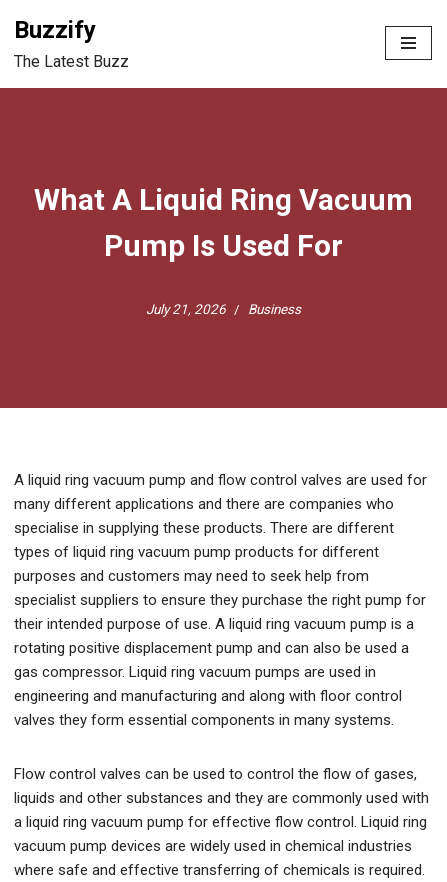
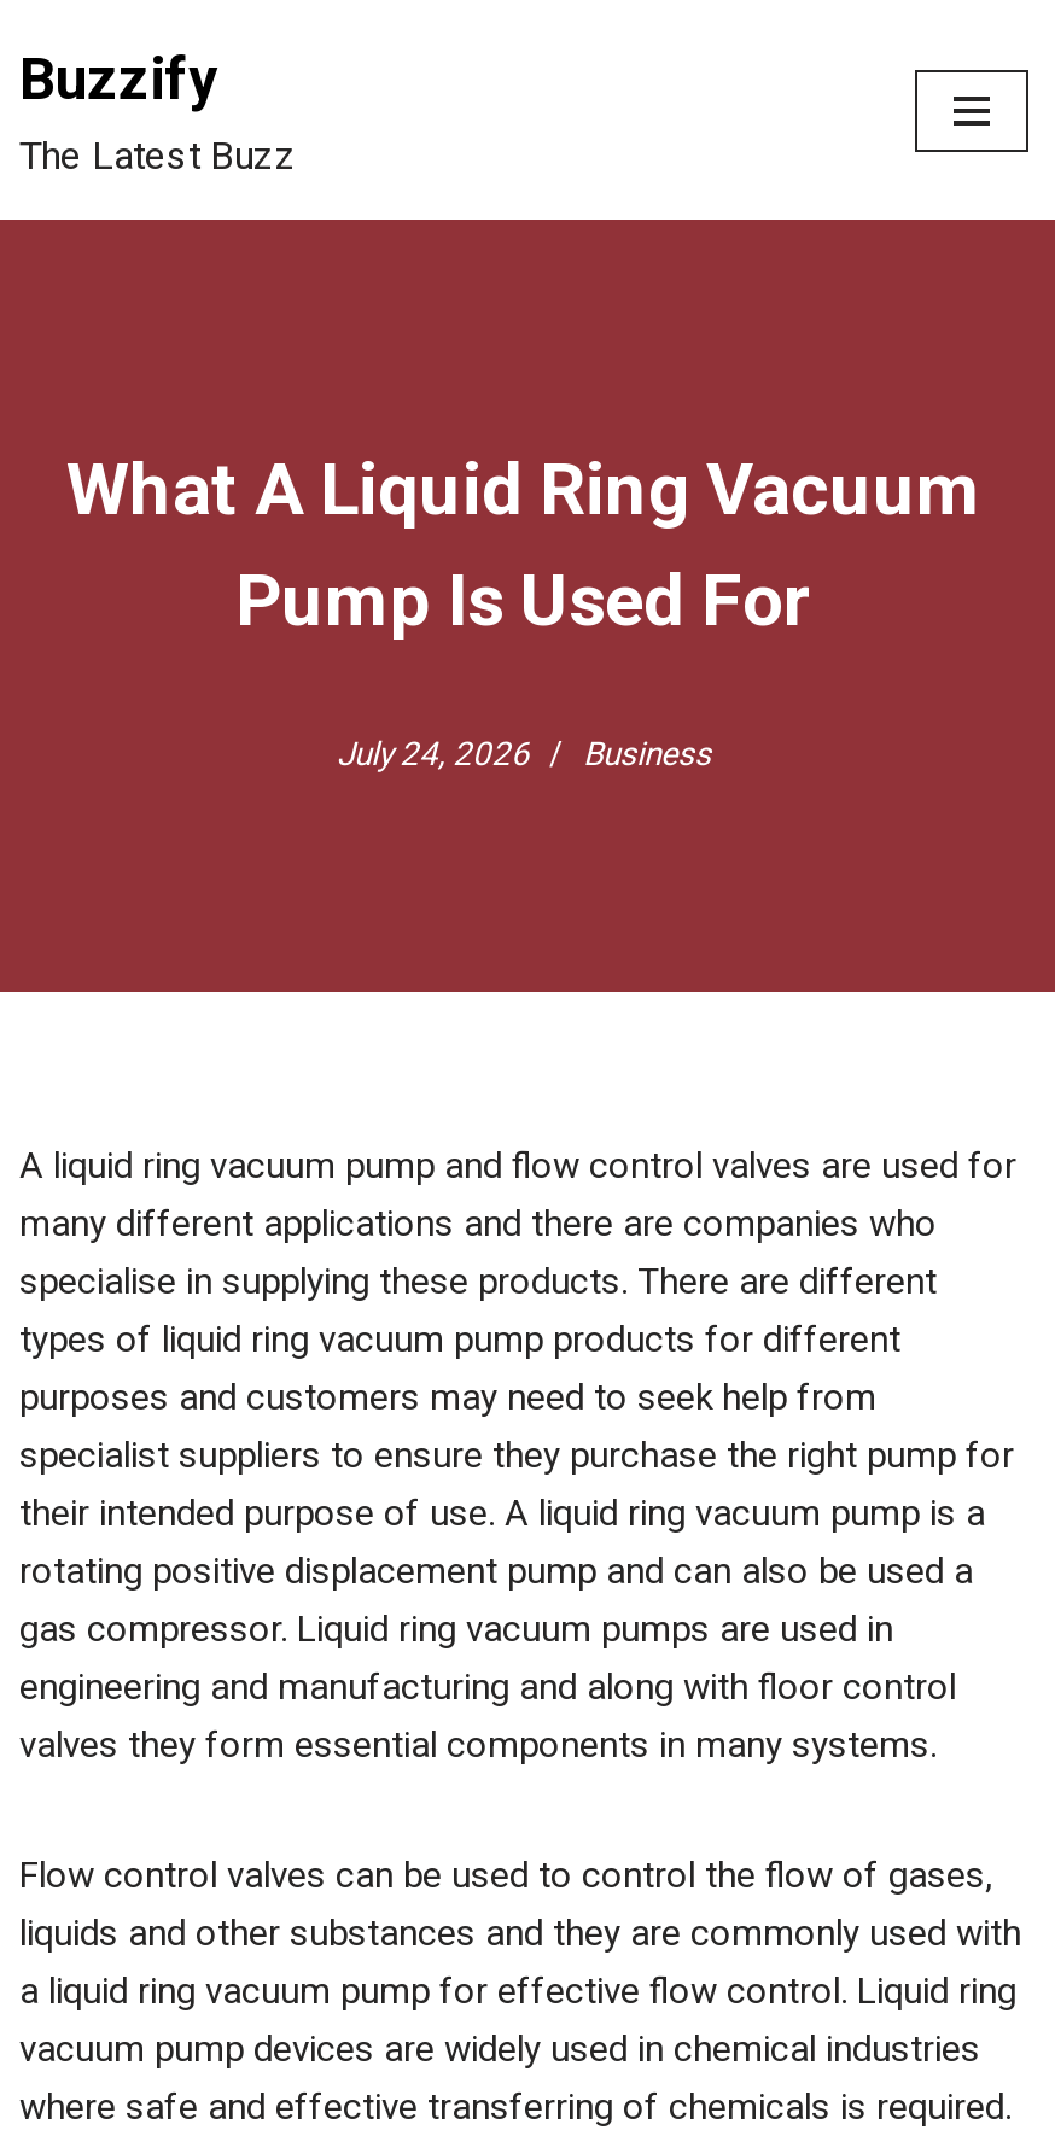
- July 21, 2026 Business
+ July 24, 2026 Business
